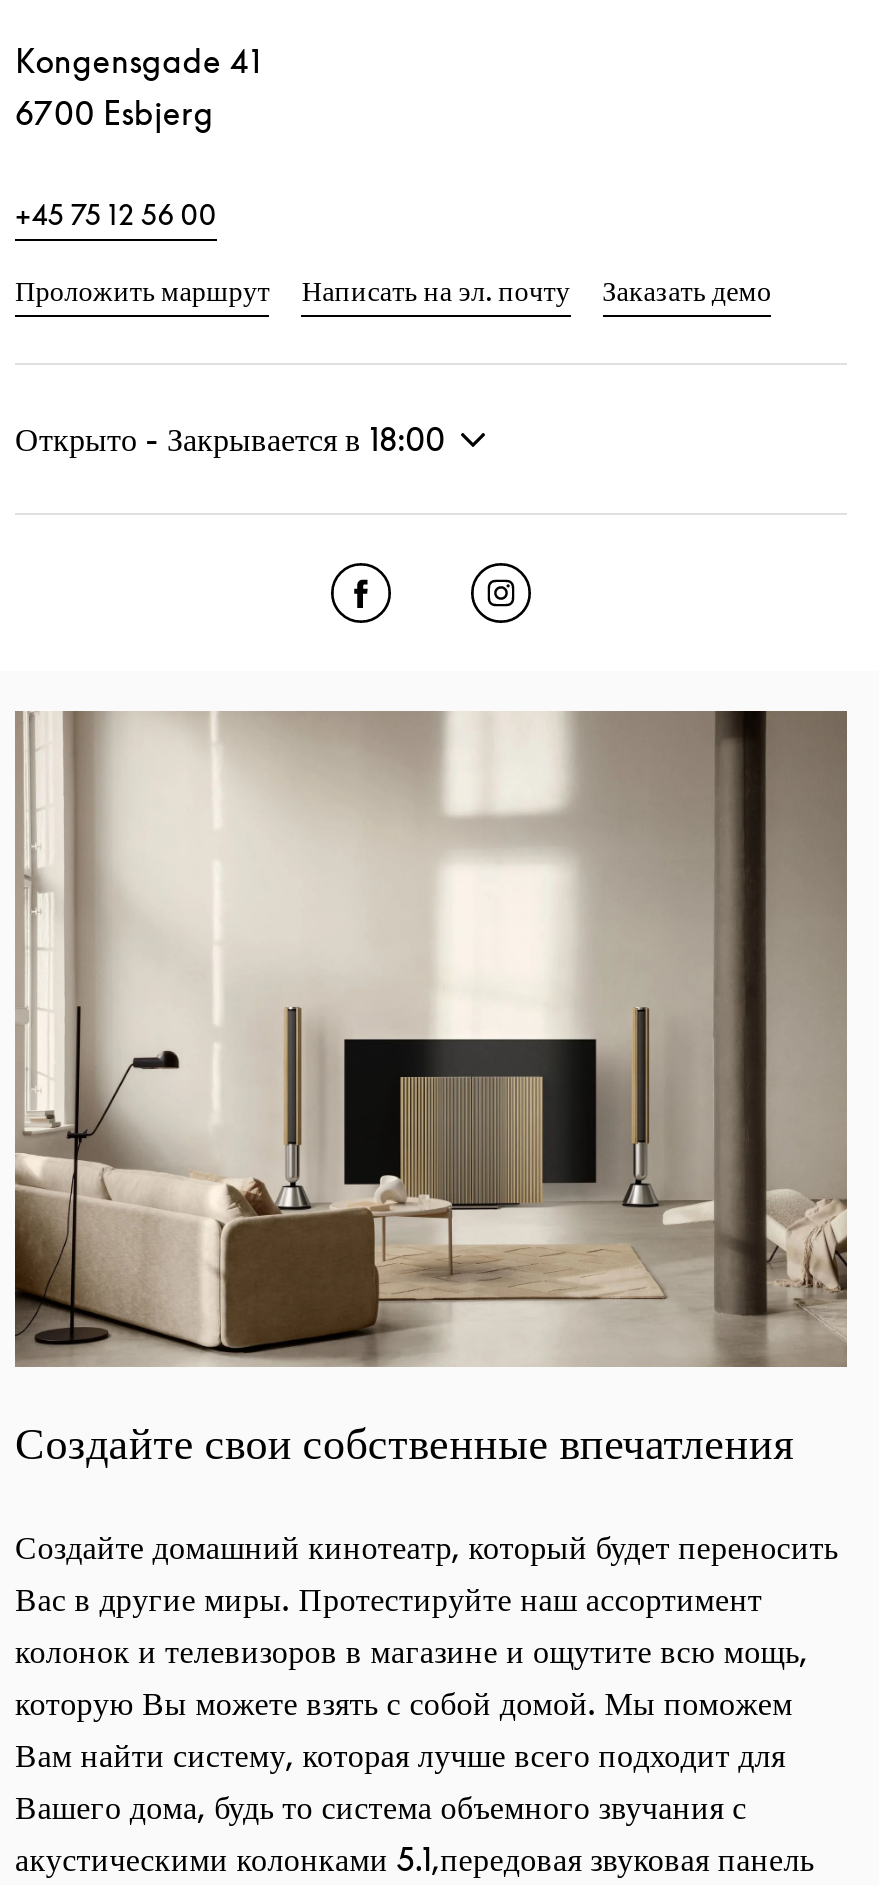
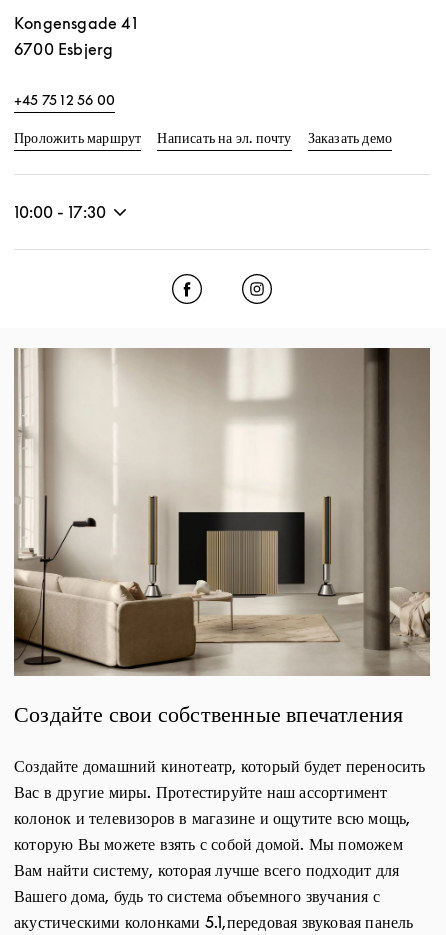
- Открыто - Закрывается в 18:00
+ 10:00 - 17:30
